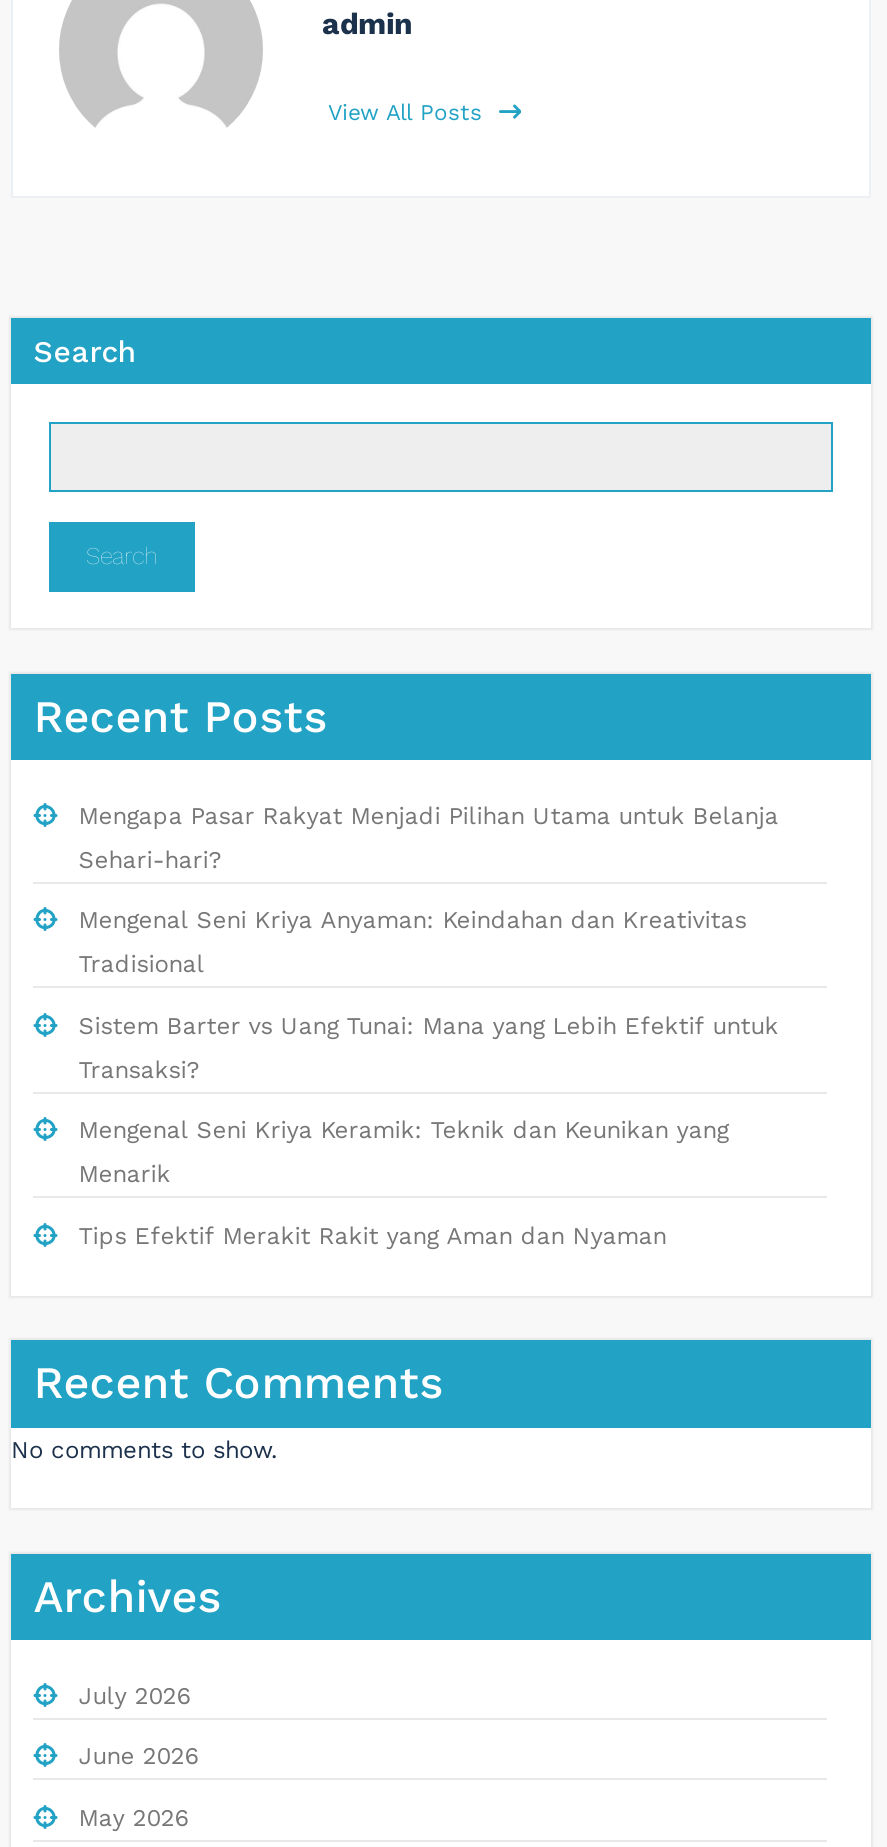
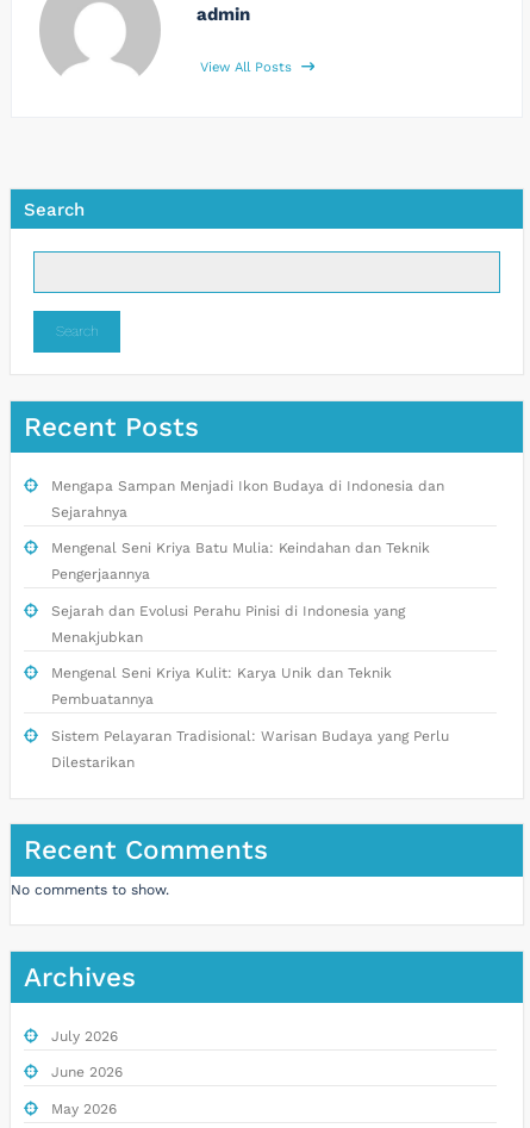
- Mengapa Pasar Rakyat Menjadi Pilihan Utama untuk Belanja
- Sehari-hari?
- Mengenal Seni Kriya Anyaman: Keindahan dan Kreativitas
- Tradisional
- Sistem Barter vs Uang Tunai: Mana yang Lebih Efektif untuk
- Transaksi?
- Mengenal Seni Kriya Keramik: Teknik dan Keunikan yang
- Menarik
- Tips Efektif Merakit Rakit yang Aman dan Nyaman
+ Mengapa Sampan Menjadi Ikon Budaya di Indonesia dan
+ Sejarahnya
+ Mengenal Seni Kriya Batu Mulia: Keindahan dan Teknik
+ Pengerjaannya
+ Sejarah dan Evolusi Perahu Pinisi di Indonesia yang
+ Menakjubkan
+ Mengenal Seni Kriya Kulit: Karya Unik dan Teknik
+ Pembuatannya
+ Sistem Pelayaran Tradisional: Warisan Budaya yang Perlu
+ Dilestarikan
